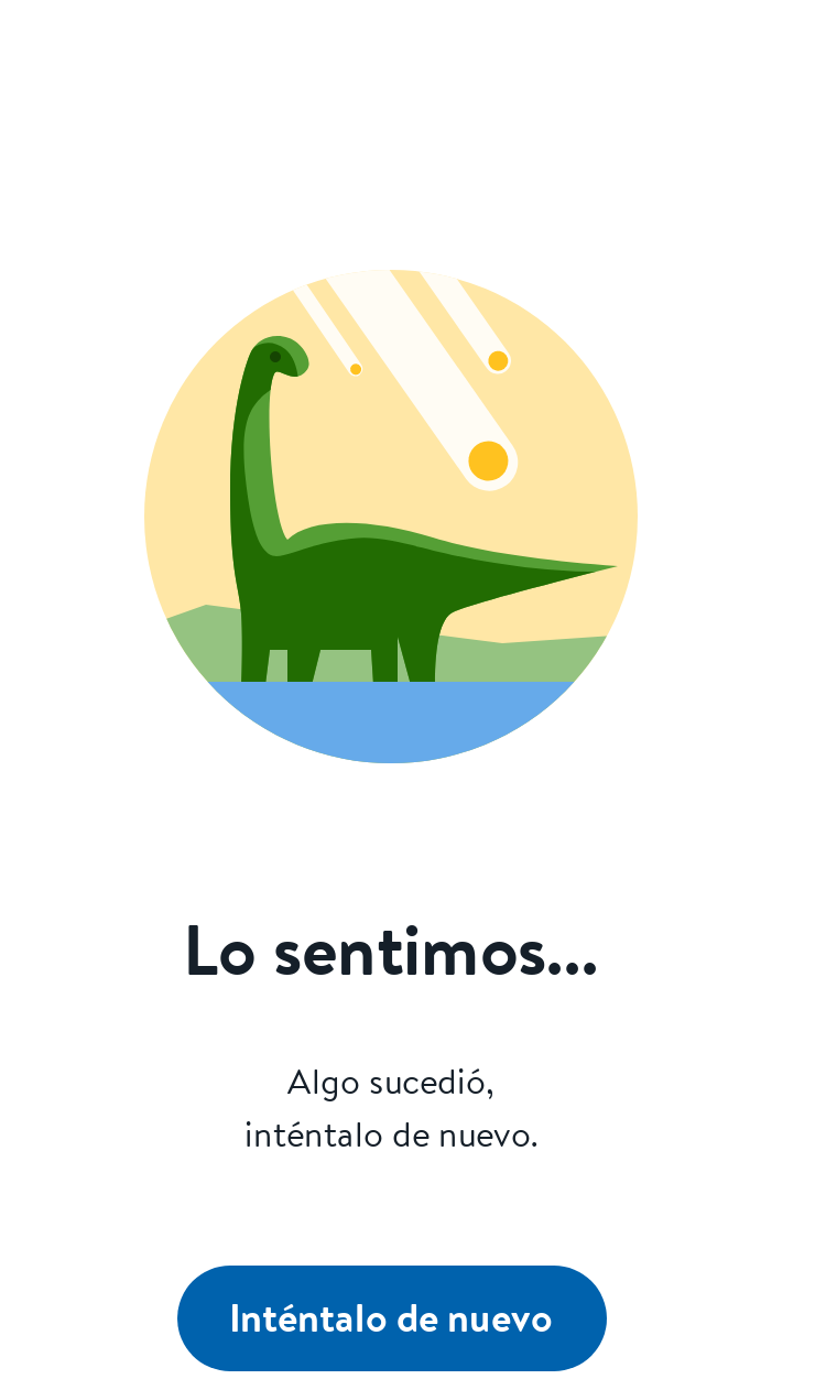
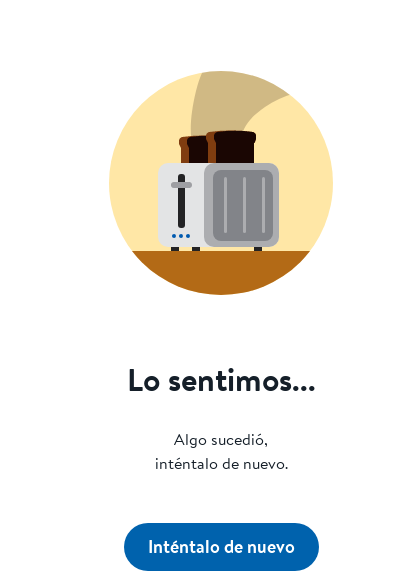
- [image]
+ [image]
